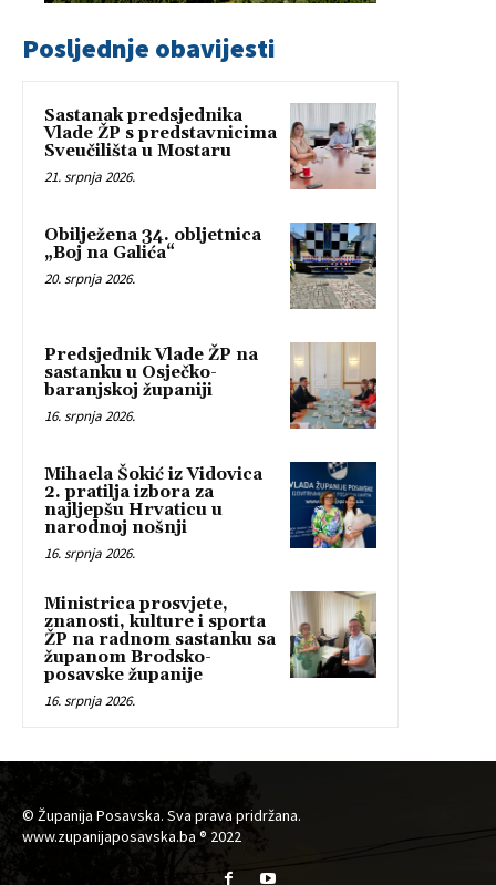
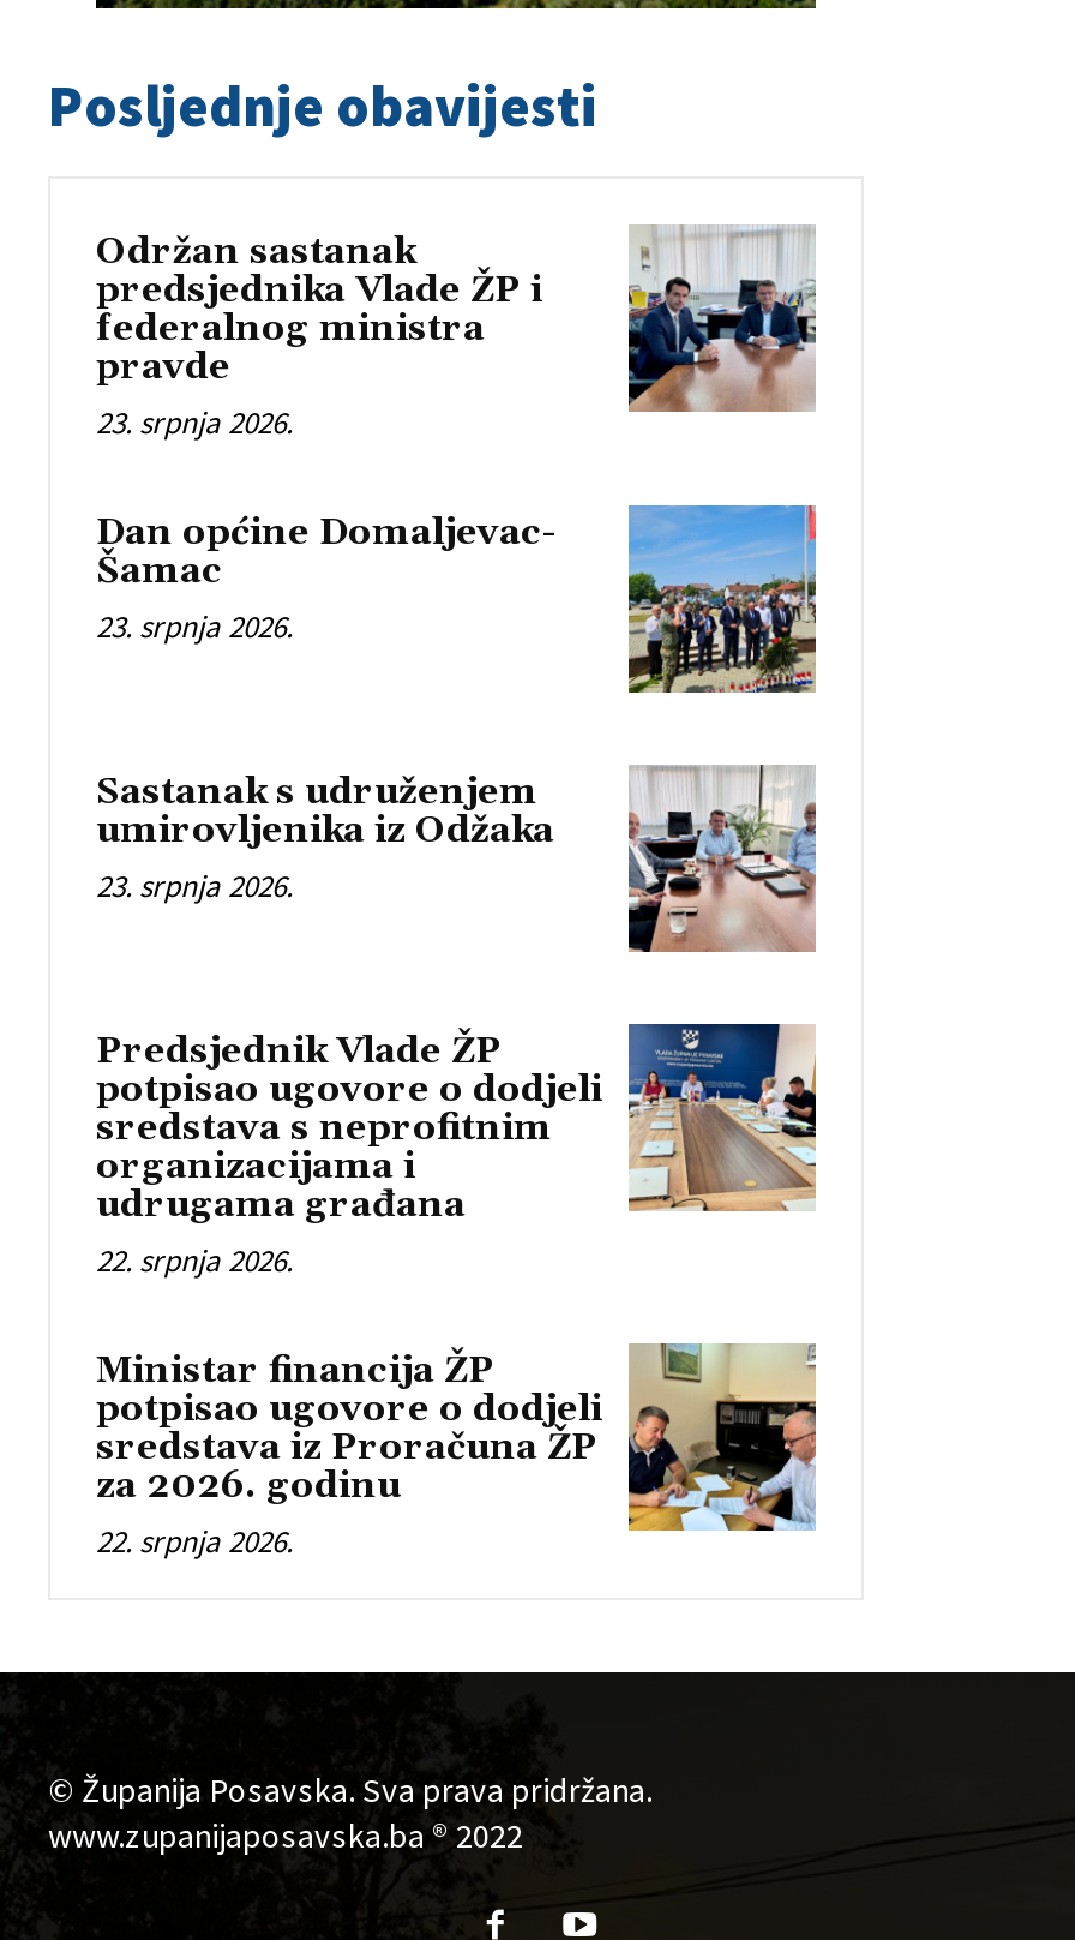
- [image]
- Sastanak predsjednika
- Vlade ŽP s predstavnicima
- Sveučilišta u Mostaru
- 21. srpnja 2026.
+ [image]
+ Održan sastanak
+ predsjednika Vlade ŽP i
+ federalnog ministra
+ pravde
+ 23. srpnja 2026.

- [image]
- Obilježena 34. obljetnica
- „Boj na Galića“
- 20. srpnja 2026.
+ [image]
+ Dan općine Domaljevac-
+ Šamac
+ 23. srpnja 2026.

- [image]
- Predsjednik Vlade ŽP na
- sastanku u Osječko-
- baranjskoj županiji
- 16. srpnja 2026.
+ [image]
+ Sastanak s udruženjem
+ umirovljenika iz Odžaka
+ 23. srpnja 2026.

- [image]
- Mihaela Šokić iz Vidovica
- 2. pratilja izbora za
- najljepšu Hrvaticu u
- narodnoj nošnji
- 16. srpnja 2026.
+ [image]
+ Predsjednik Vlade ŽP
+ potpisao ugovore o dodjeli
+ sredstava s neprofitnim
+ organizacijama i
+ udrugama građana
+ 22. srpnja 2026.

- [image]
- Ministrica prosvjete,
- znanosti, kulture i sporta
- ŽP na radnom sastanku sa
- županom Brodsko-
- posavske županije
- 16. srpnja 2026.
+ [image]
+ Ministar financija ŽP
+ potpisao ugovore o dodjeli
+ sredstava iz Proračuna ŽP
+ za 2026. godinu
+ 22. srpnja 2026.
